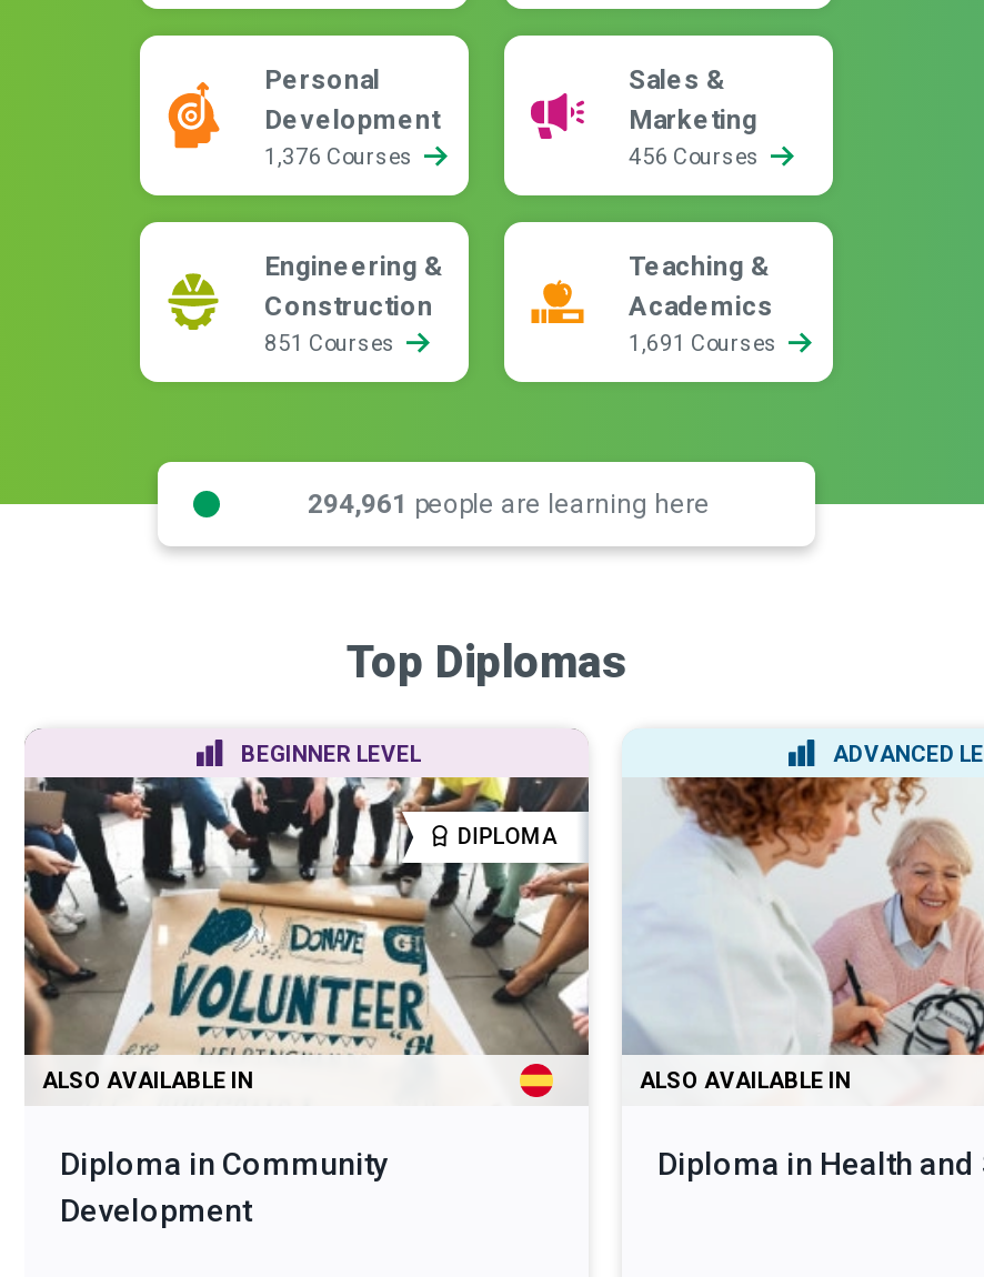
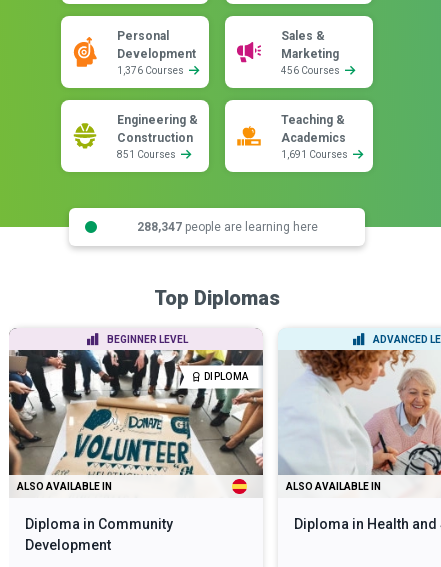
- 294,961 people are learning here
+ 288,347 people are learning here
